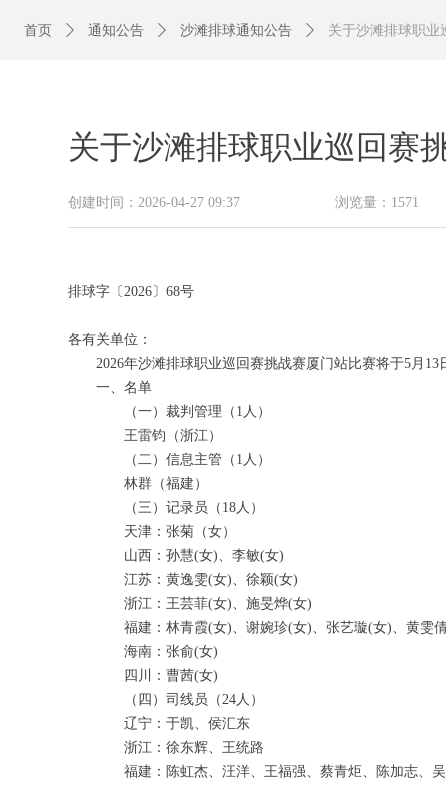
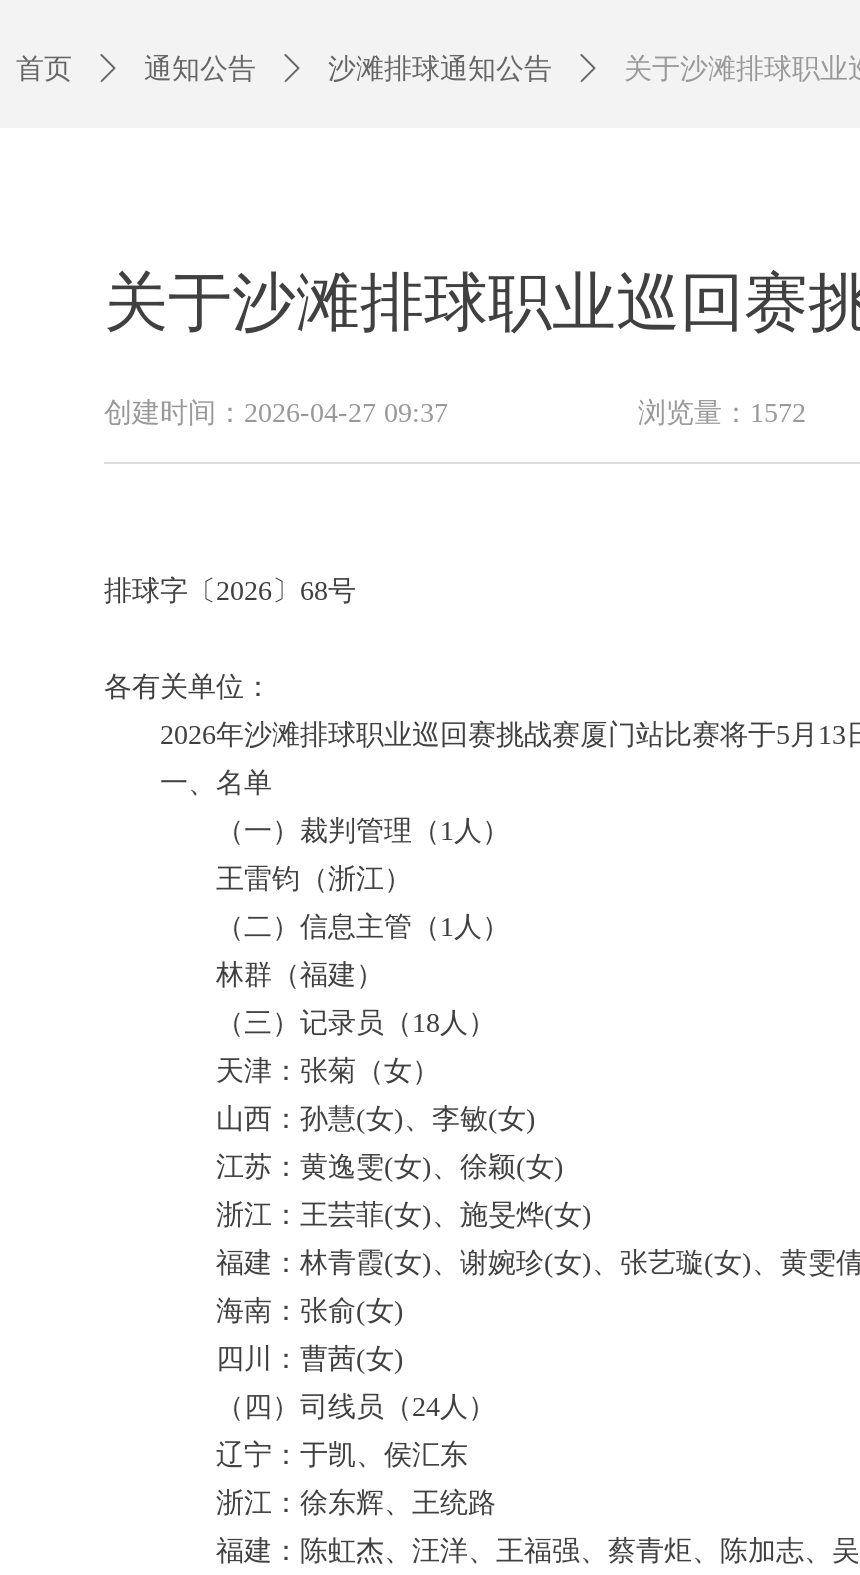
- 浏览量：1571
+ 浏览量：1572
